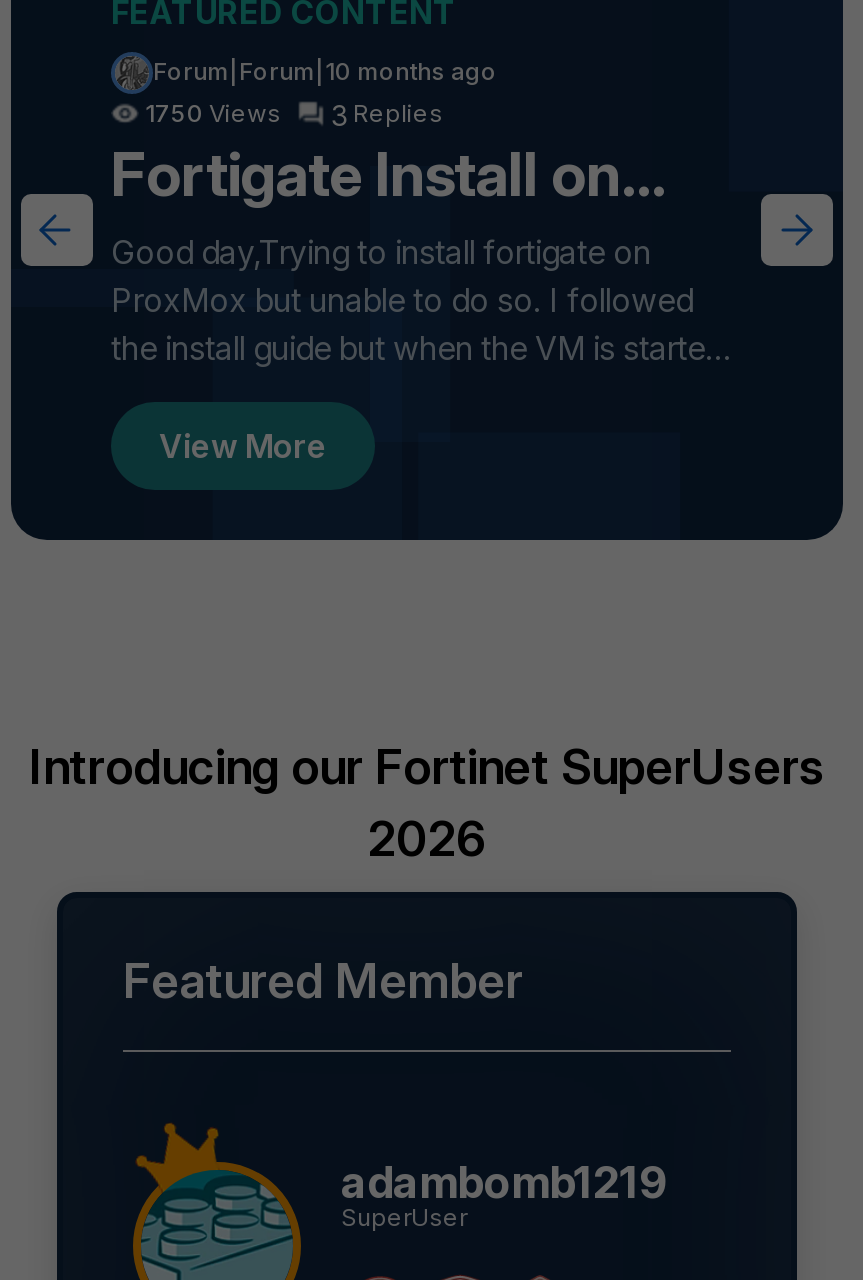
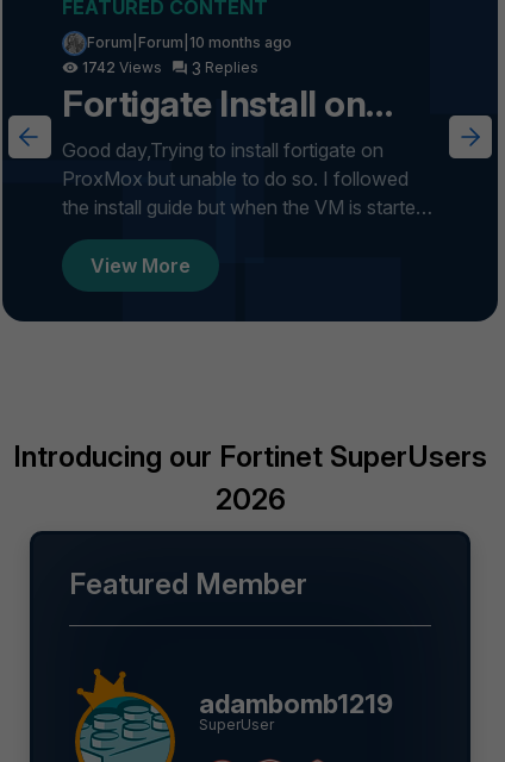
- 1750
+ 1742
